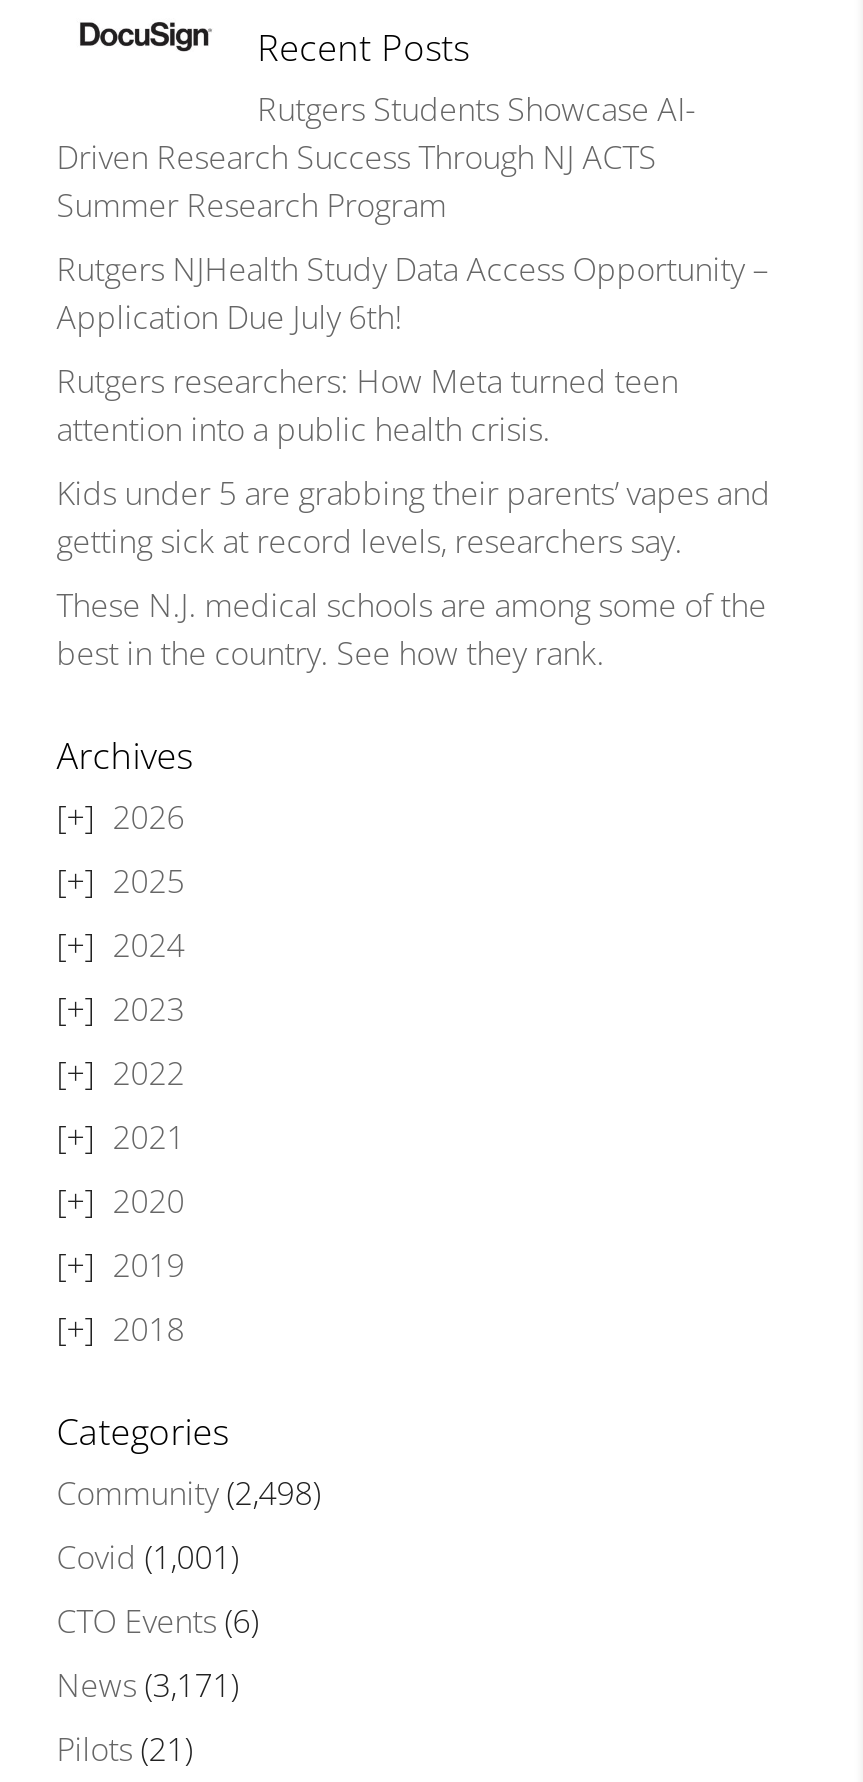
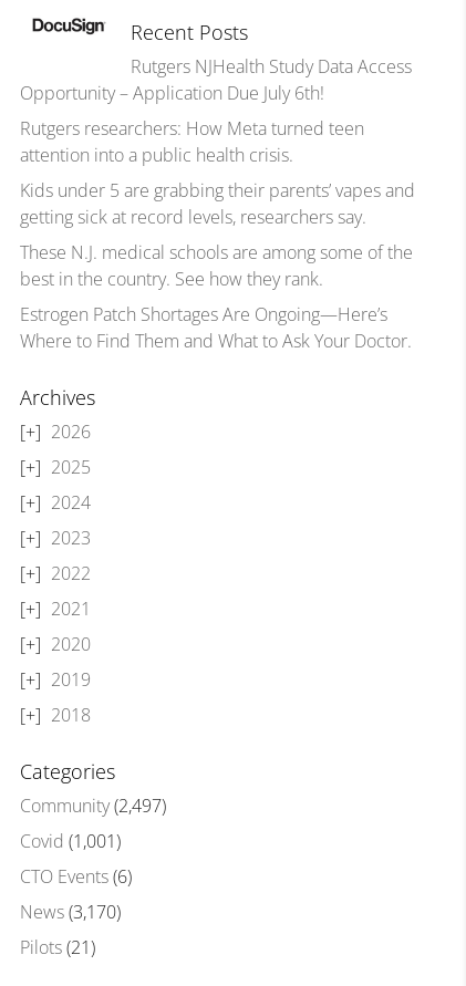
- Rutgers Students Showcase AI-
- Driven Research Success Through NJ ACTS
- Summer Research Program
- Rutgers NJHealth Study Data Access Opportunity –
- Application Due July 6th!
+ Rutgers NJHealth Study Data Access
+ Opportunity – Application Due July 6th!

moved up: Rutgers researchers: How Meta turned teen | attention into a public health crisis. | Kids under 5 are grabbing their parents’ vapes and | getting sick at record levels, researchers say. | These N.J. medical schools are among some of the | best in the country. See how they rank.

+ Estrogen Patch Shortages Are Ongoing—Here’s
+ Where to Find Them and What to Ask Your Doctor.

- Community (2,498)
+ Community (2,497)

- News (3,171)
+ News (3,170)
